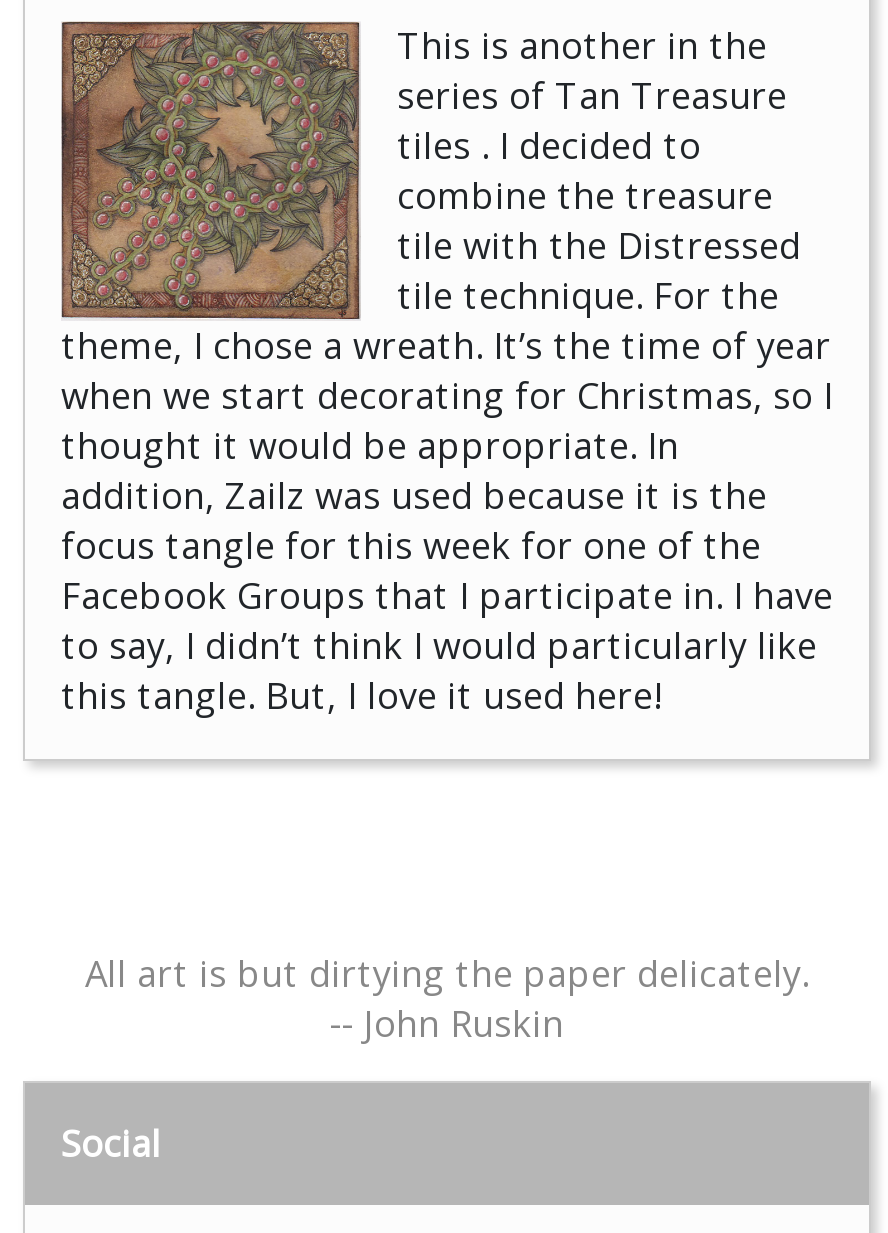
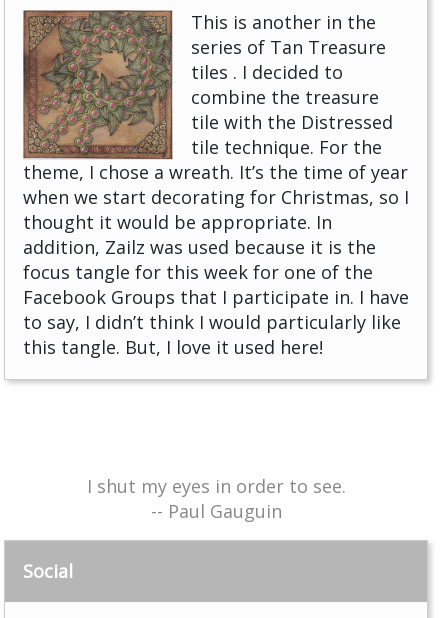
- All art is but dirtying the paper delicately.
- -- John Ruskin
+ I shut my eyes in order to see.
+ -- Paul Gauguin
